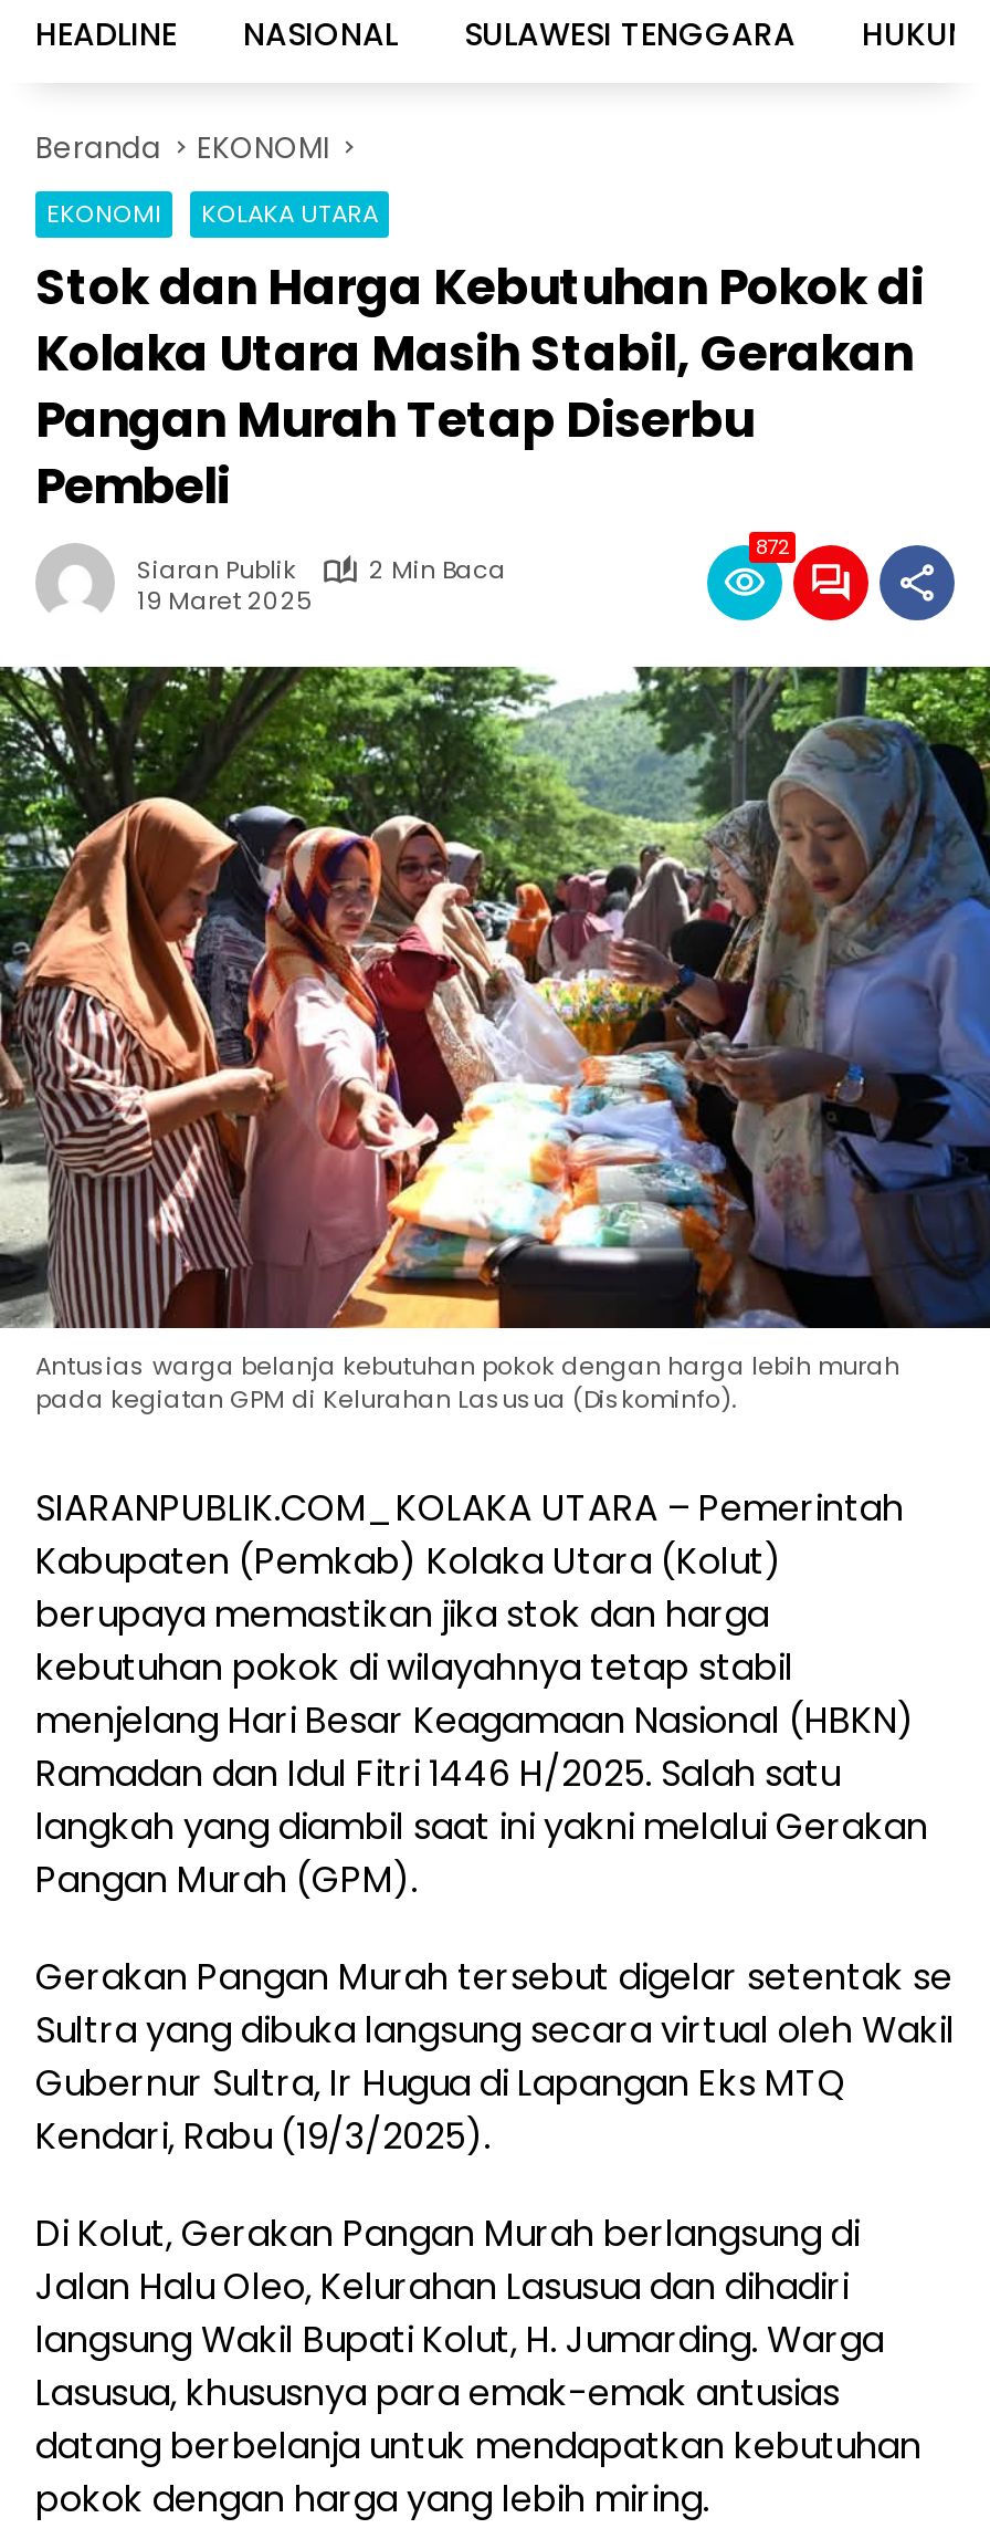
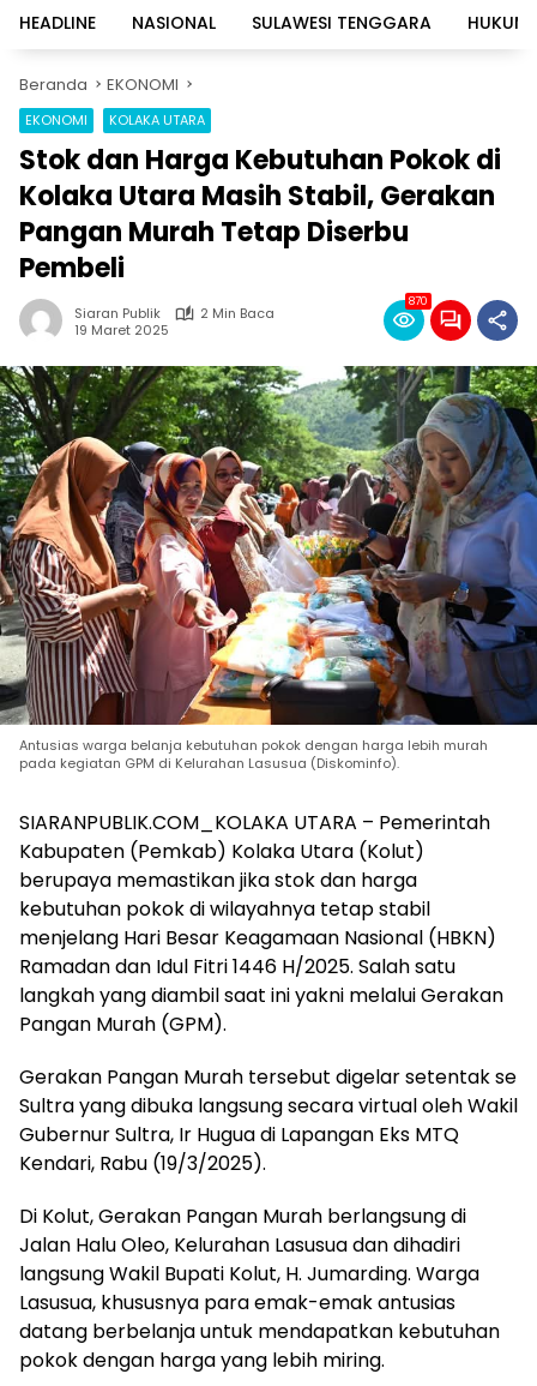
- 872
+ 870
